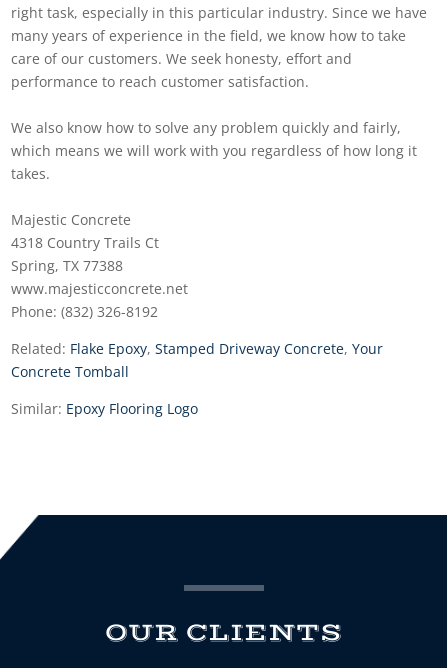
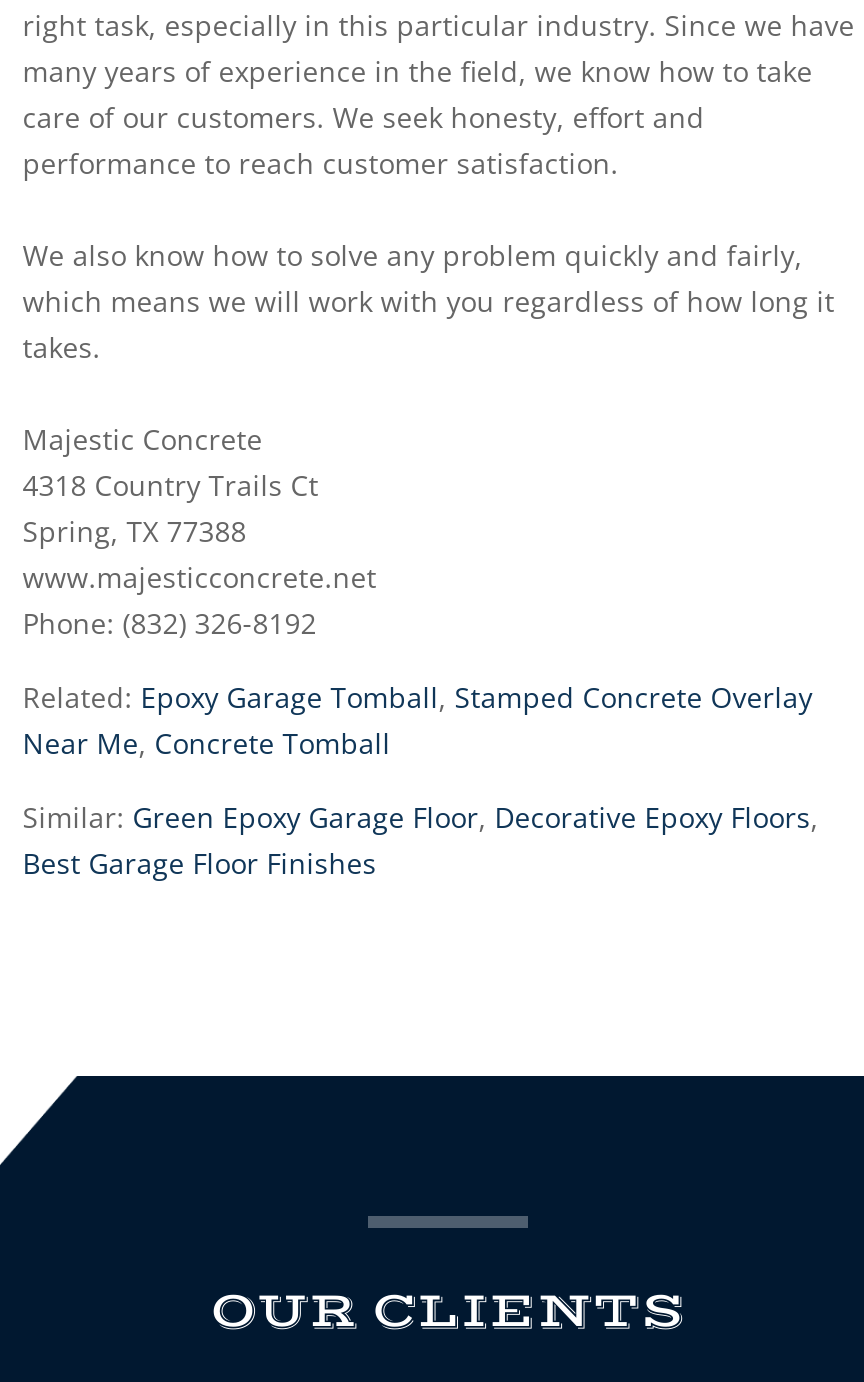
- Related: Flake Epoxy, Stamped Driveway Concrete, Your
- Concrete Tomball
+ Related: Epoxy Garage Tomball, Stamped Concrete Overlay
+ Near Me, Concrete Tomball

- Similar: Epoxy Flooring Logo
+ Similar: Green Epoxy Garage Floor, Decorative Epoxy Floors,
+ Best Garage Floor Finishes
